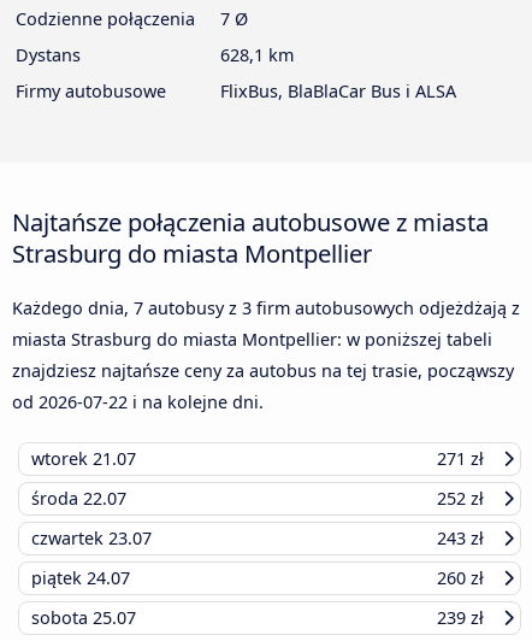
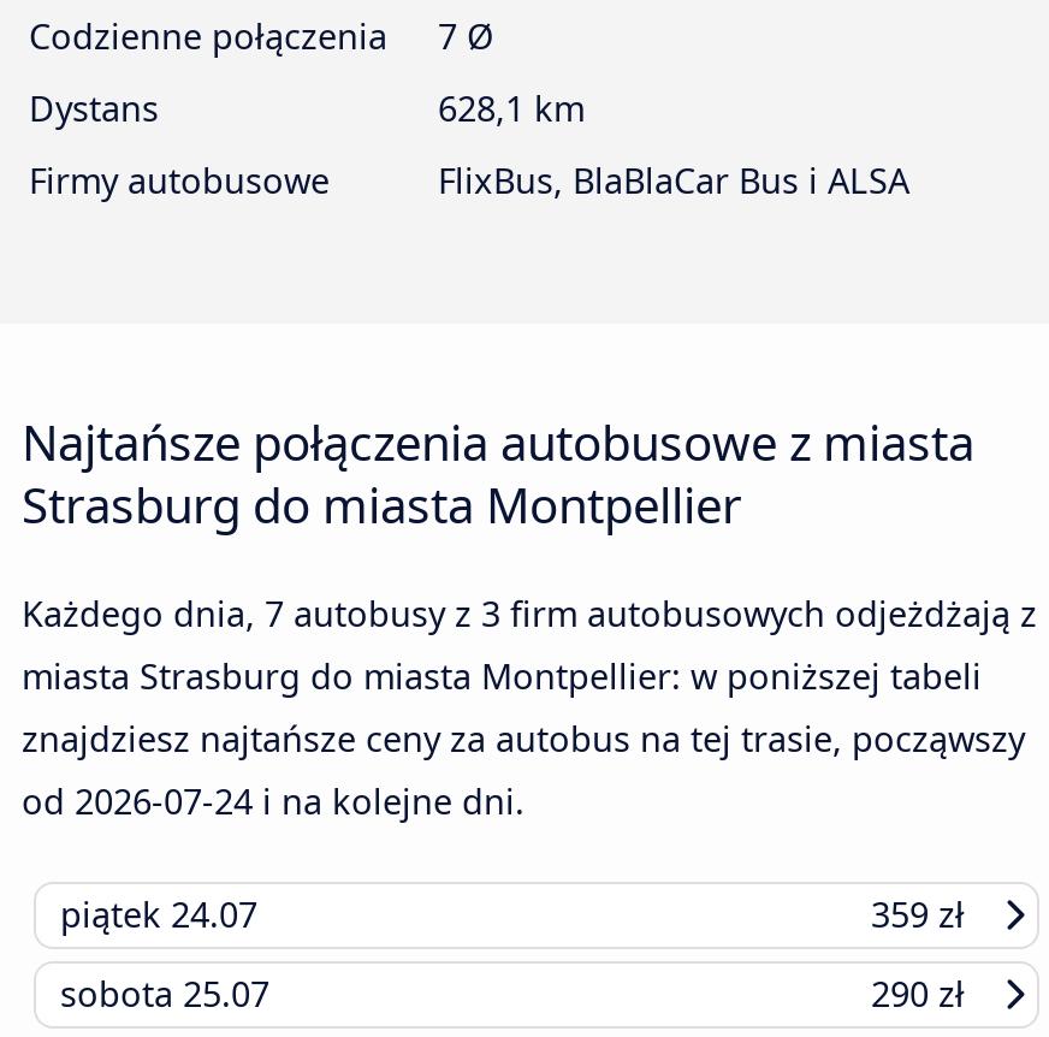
- od 2026-07-22 i na kolejne dni.
- wtorek 21.07
- 271 zł
- środa 22.07
- 252 zł
- czwartek 23.07
- 243 zł
+ od 2026-07-24 i na kolejne dni.

- 260 zł
+ 359 zł

- 239 zł
+ 290 zł
